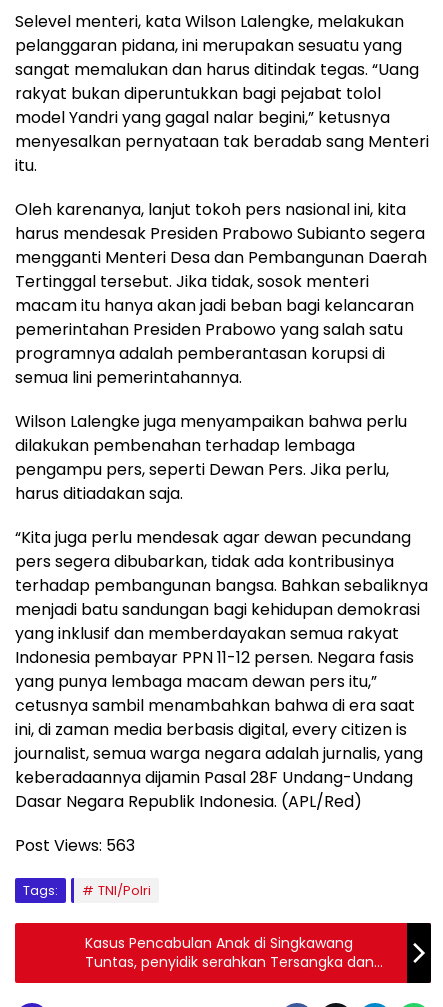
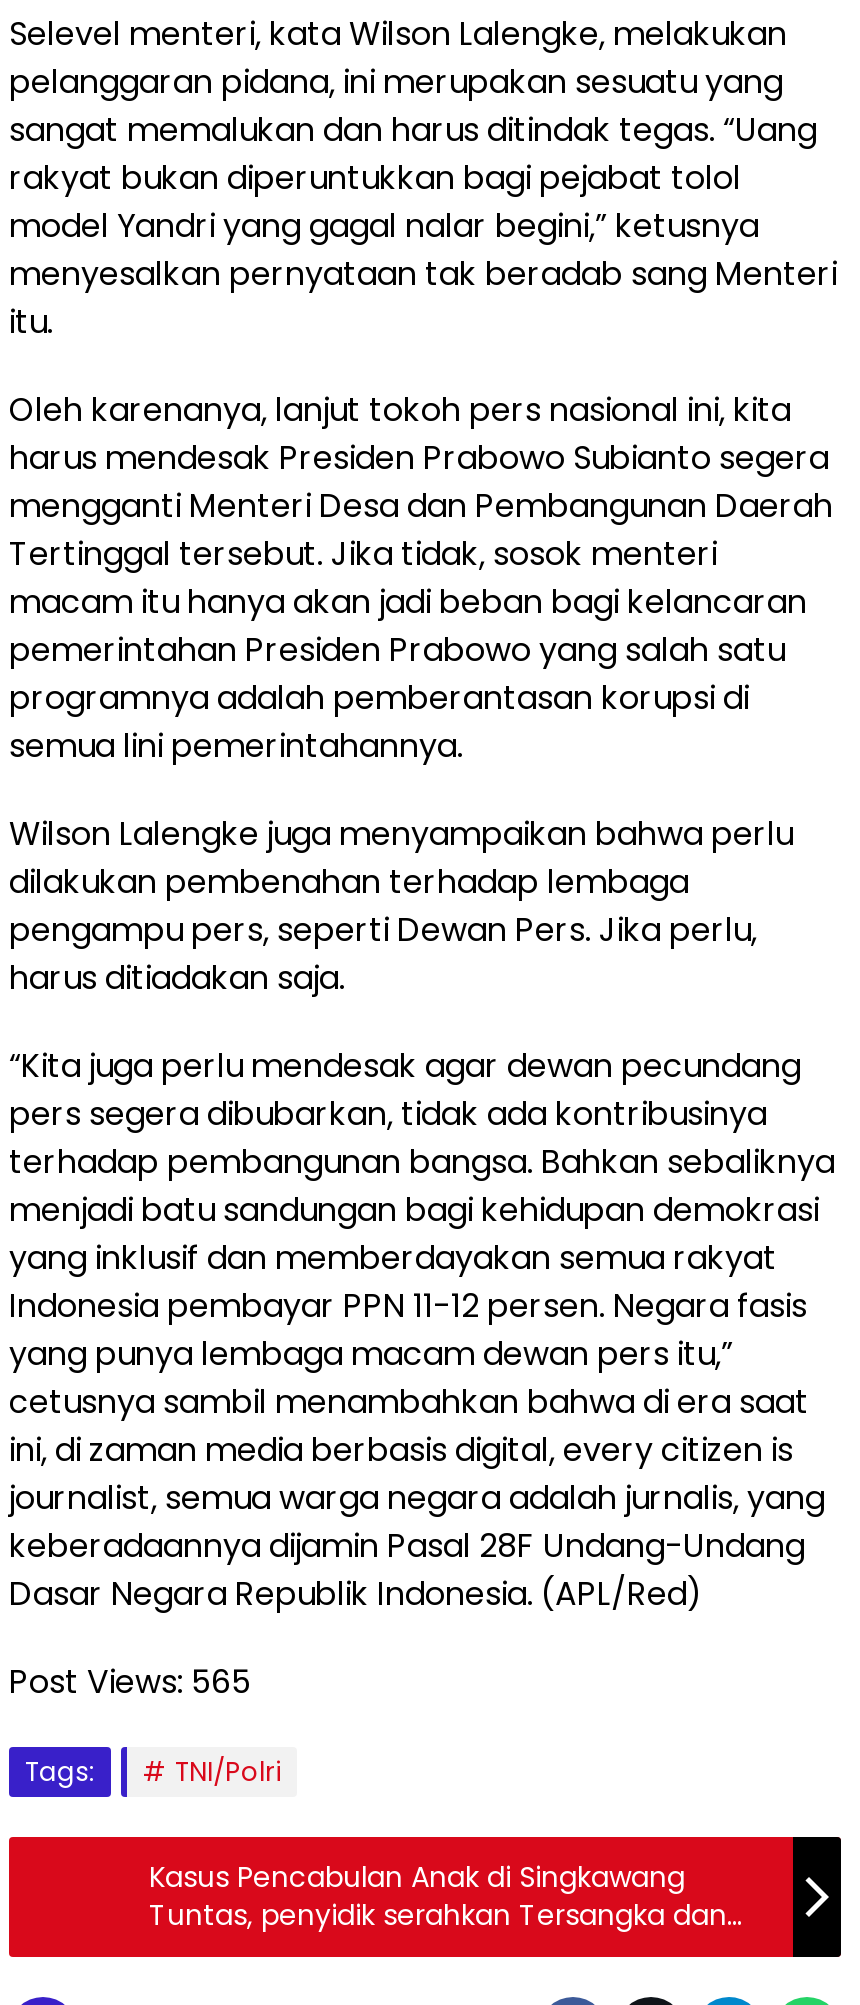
- Post Views: 563
+ Post Views: 565
